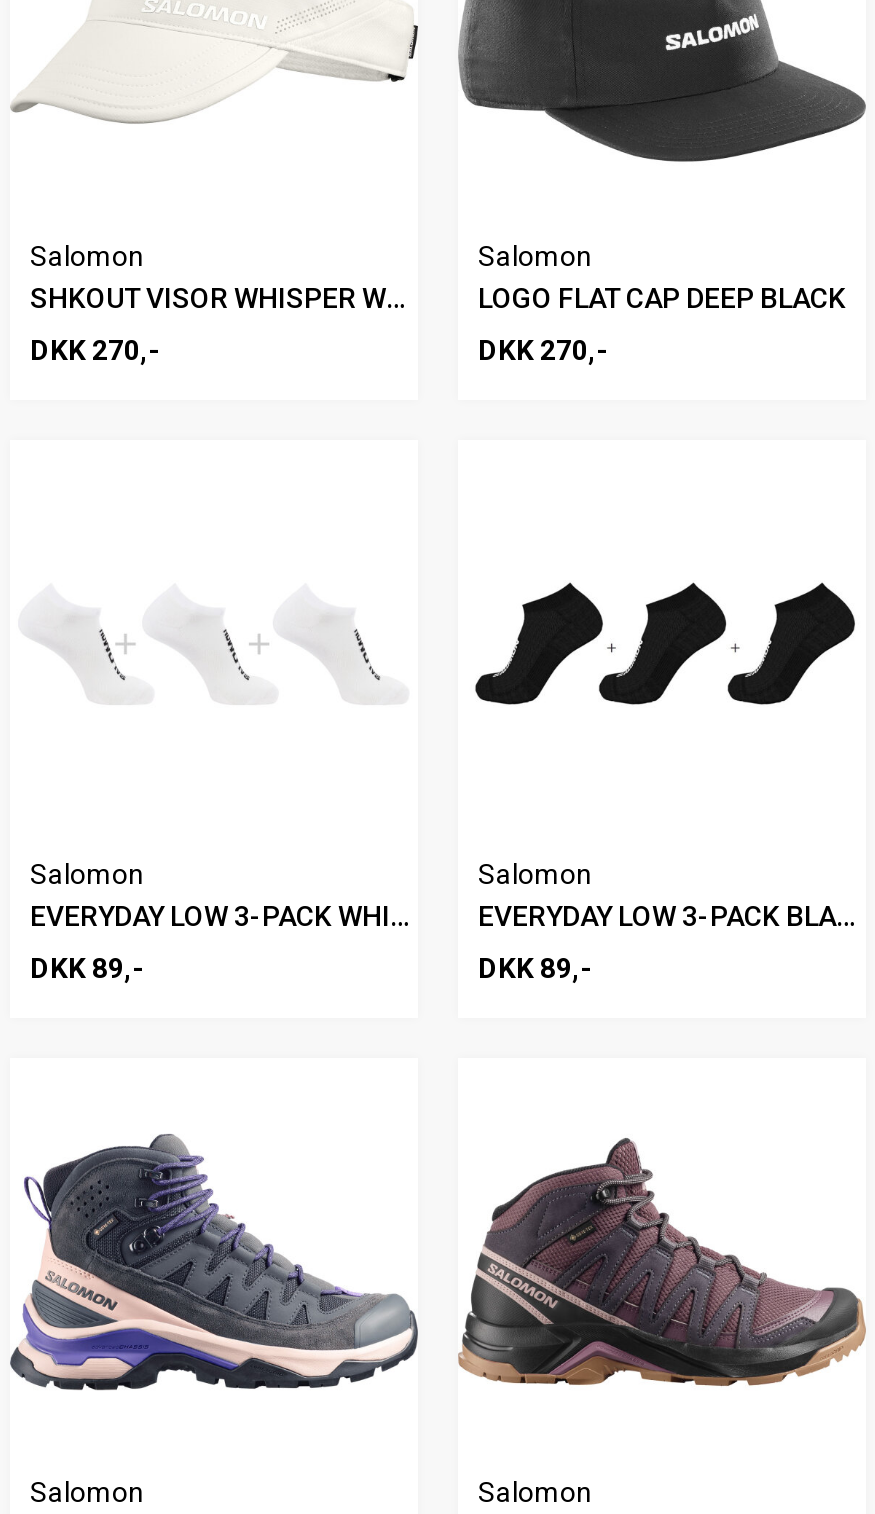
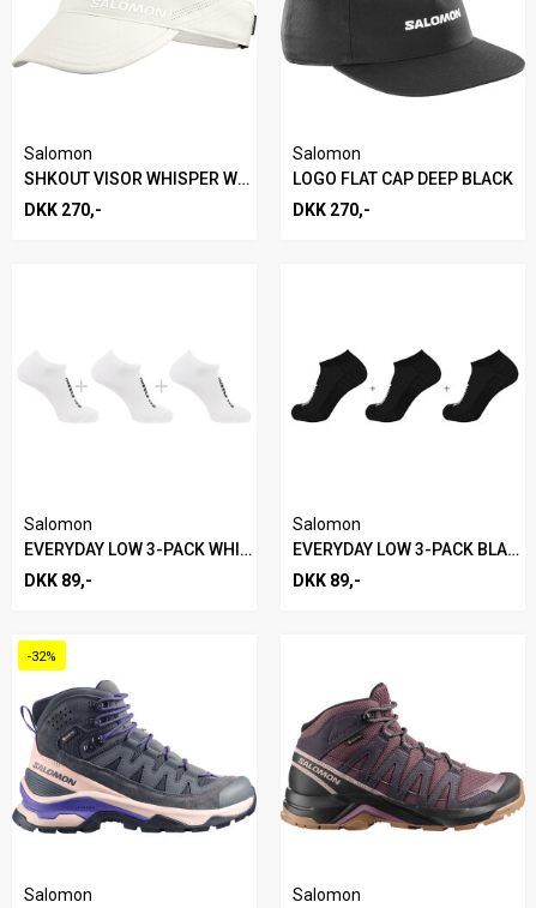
+ -32%
